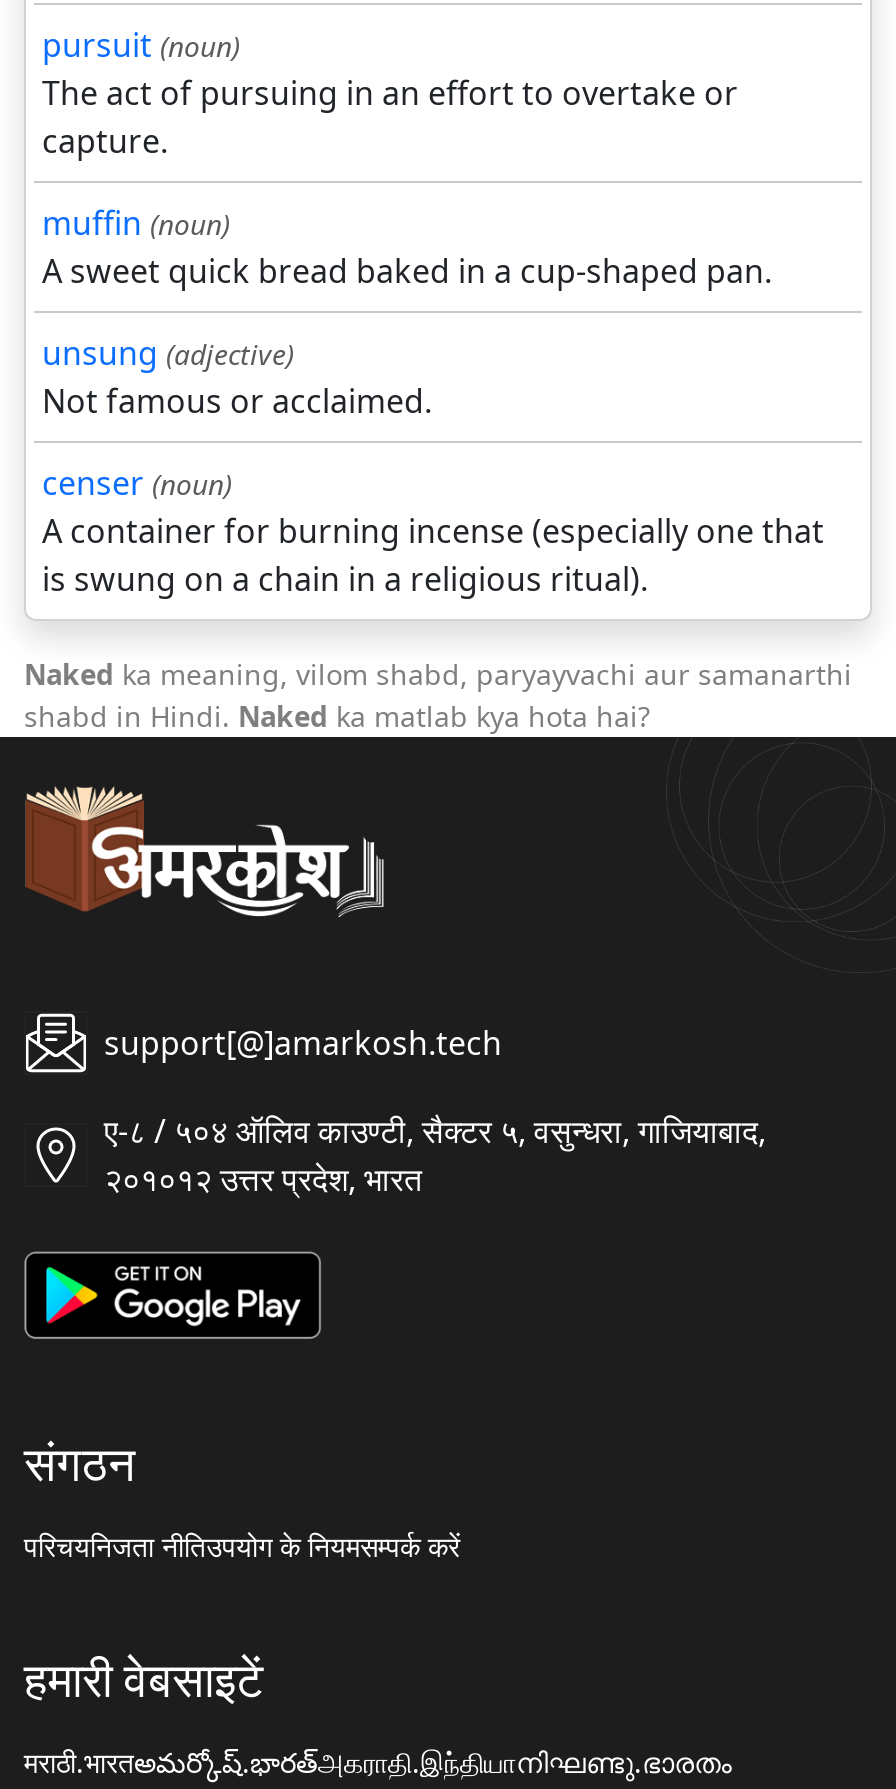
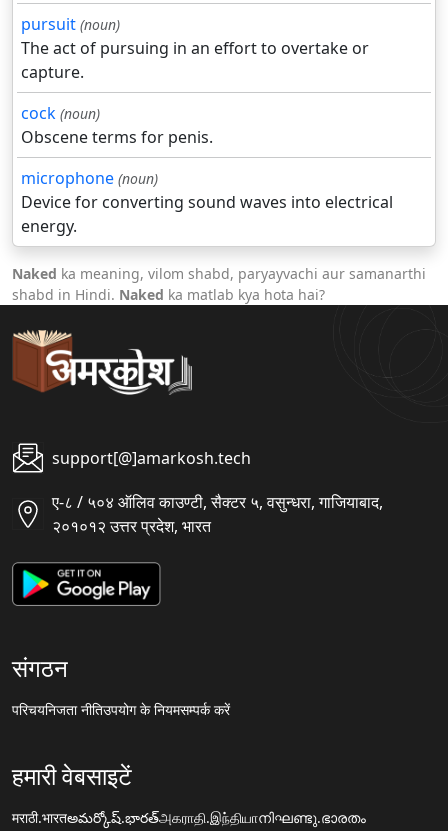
- muffin (noun)
- A sweet quick bread baked in a cup-shaped pan.
- unsung (adjective)
- Not famous or acclaimed.
- censer (noun)
- A container for burning incense (especially one that
- is swung on a chain in a religious ritual).
+ cock (noun)
+ Obscene terms for penis.
+ microphone (noun)
+ Device for converting sound waves into electrical
+ energy.
